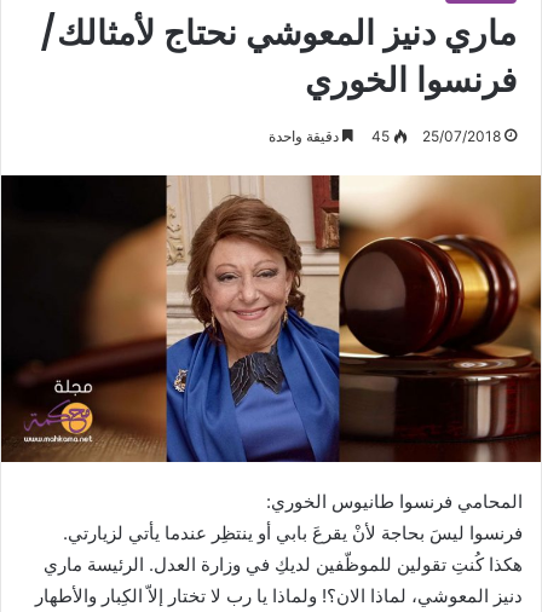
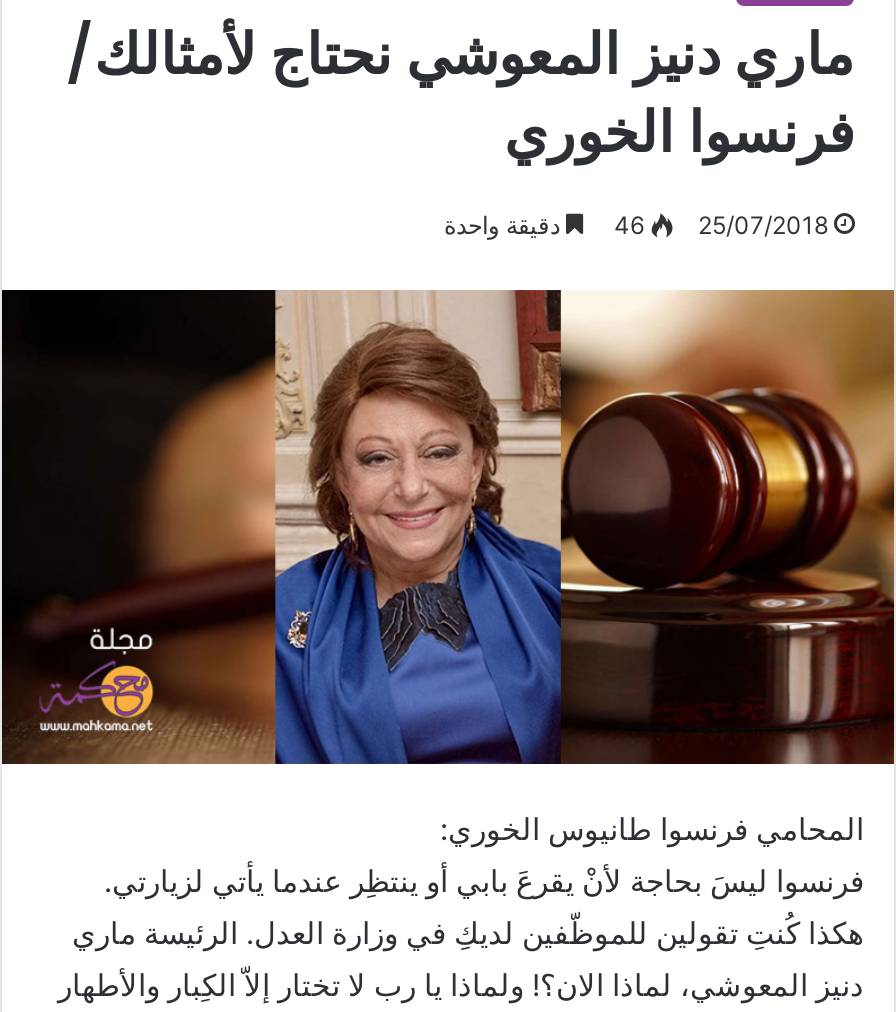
- 25/07/2018 45 دقيقة واحدة
+ 25/07/2018 46 دقيقة واحدة
